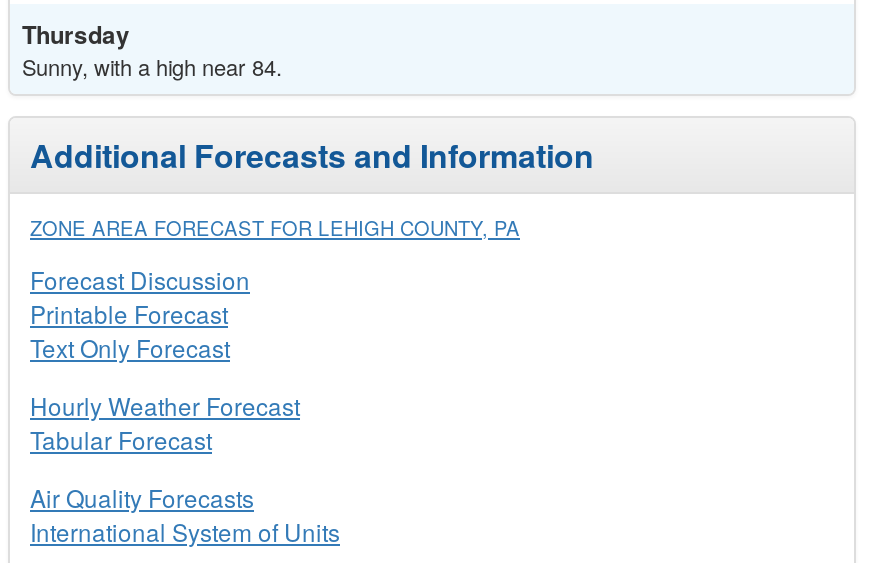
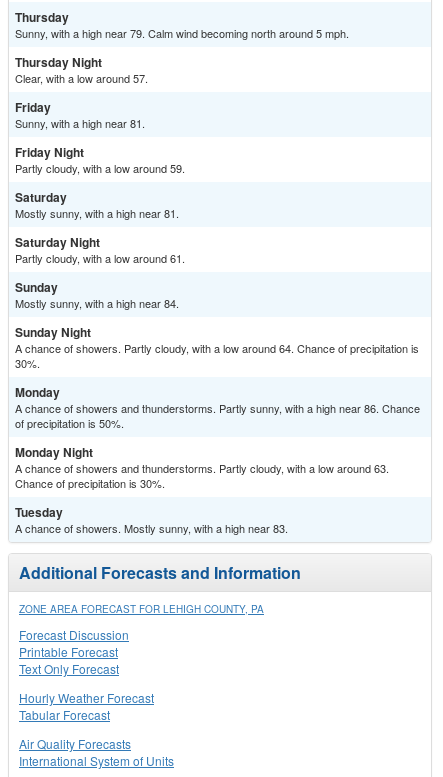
- Sunny, with a high near 84.
+ Sunny, with a high near 79. Calm wind becoming north around 5 mph.
+ Thursday Night
+ Clear, with a low around 57.
+ Friday
+ Sunny, with a high near 81.
+ Friday Night
+ Partly cloudy, with a low around 59.
+ Saturday
+ Mostly sunny, with a high near 81.
+ Saturday Night
+ Partly cloudy, with a low around 61.
+ Sunday
+ Mostly sunny, with a high near 84.
+ Sunday Night
+ A chance of showers. Partly cloudy, with a low around 64. Chance of precipitation is
+ 30%.
+ Monday
+ A chance of showers and thunderstorms. Partly sunny, with a high near 86. Chance
+ of precipitation is 50%.
+ Monday Night
+ A chance of showers and thunderstorms. Partly cloudy, with a low around 63.
+ Chance of precipitation is 30%.
+ Tuesday
+ A chance of showers. Mostly sunny, with a high near 83.
